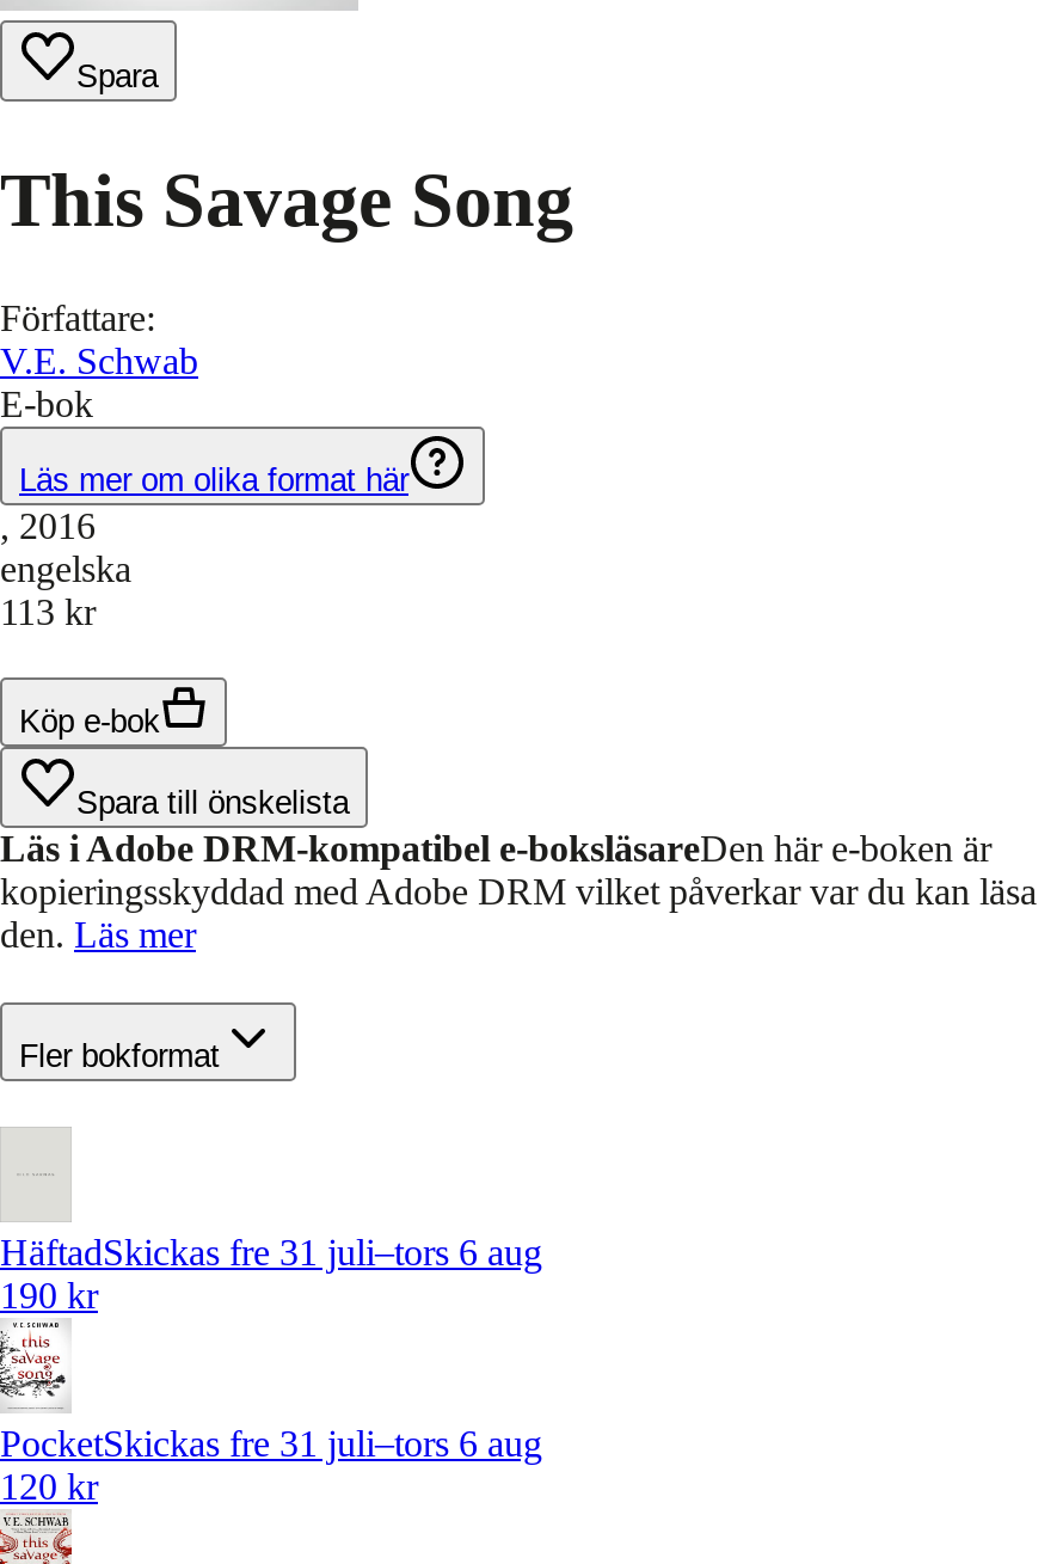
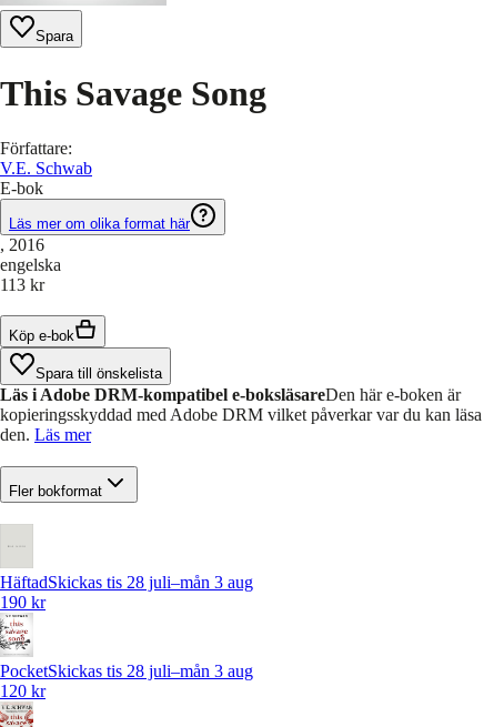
- HäftadSkickas fre 31 juli–tors 6 aug
+ HäftadSkickas tis 28 juli–mån 3 aug

- PocketSkickas fre 31 juli–tors 6 aug
+ PocketSkickas tis 28 juli–mån 3 aug
